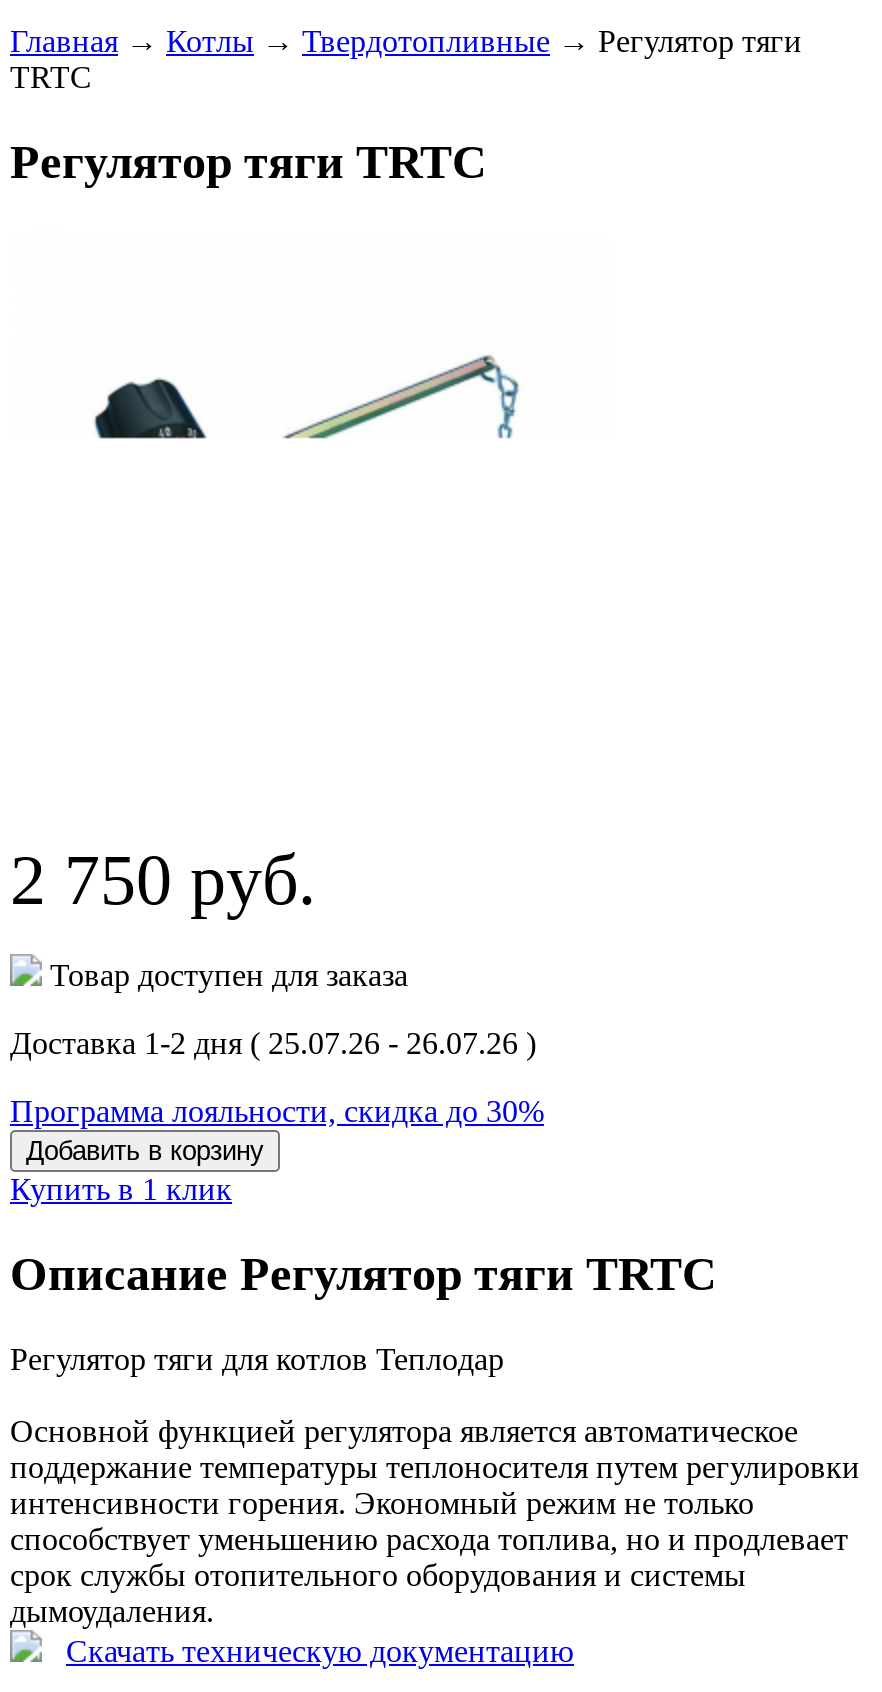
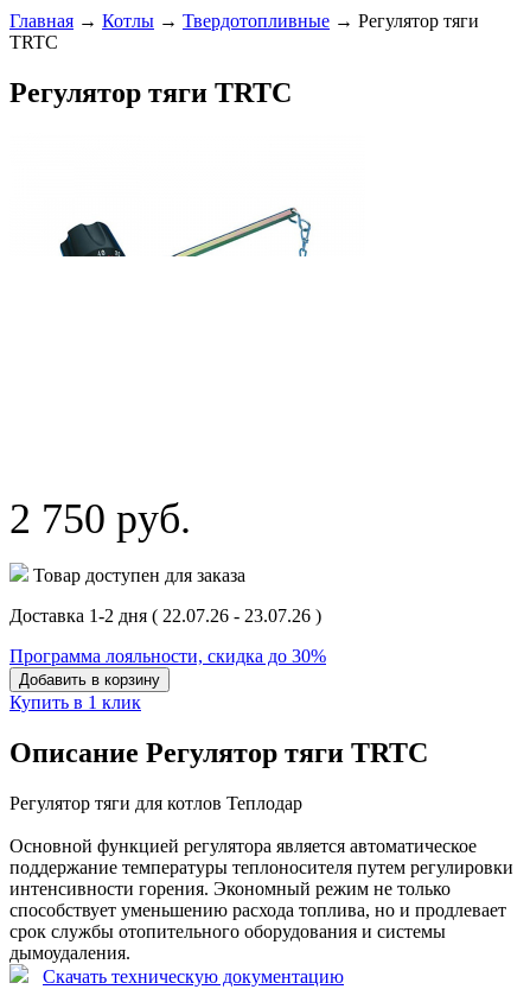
- Доставка 1-2 дня ( 25.07.26 - 26.07.26 )
+ Доставка 1-2 дня ( 22.07.26 - 23.07.26 )
